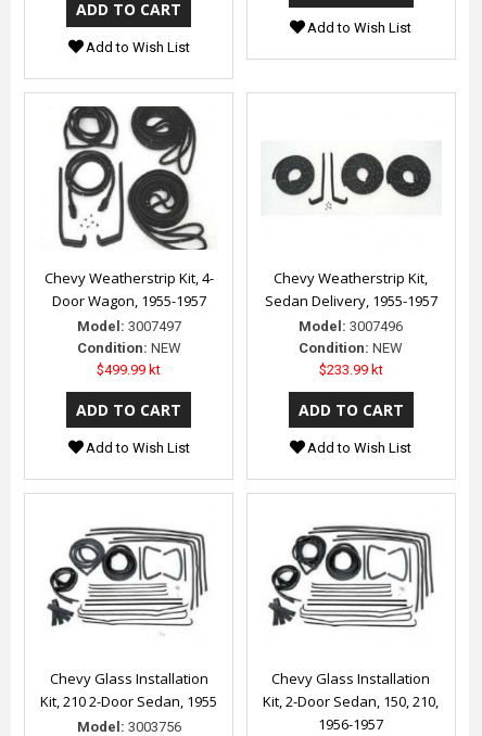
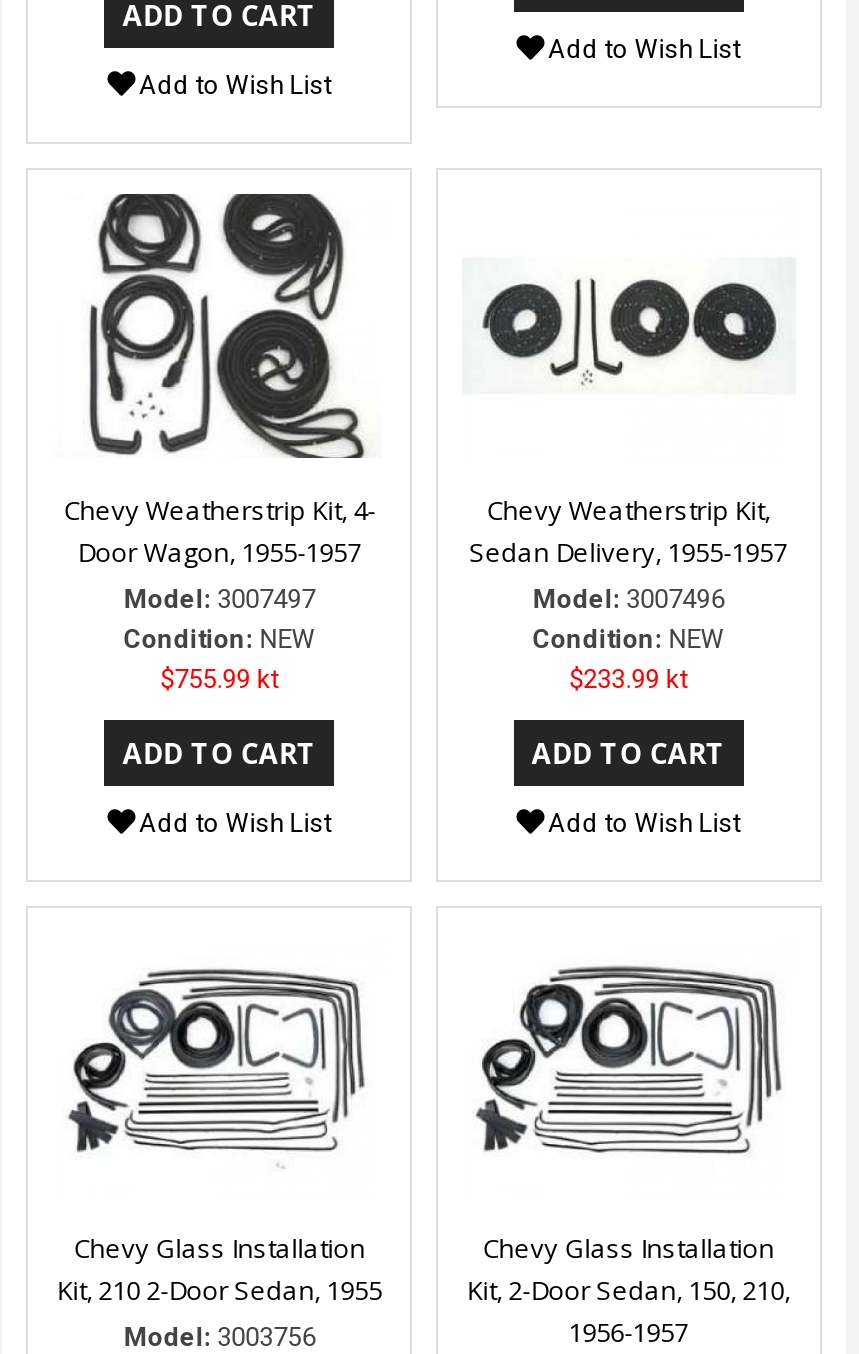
- $499.99 kt
+ $755.99 kt
